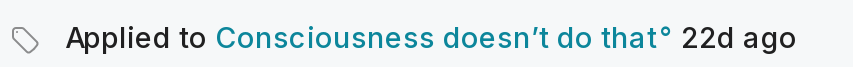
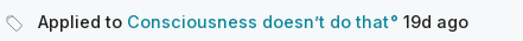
- Applied to Consciousness doesn’t do that 22d ago
+ Applied to Consciousness doesn’t do that 19d ago
